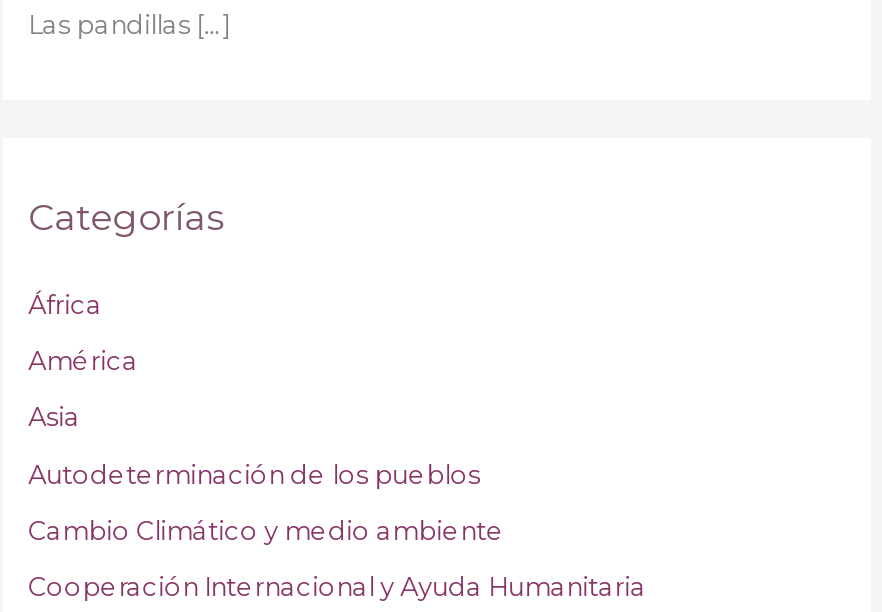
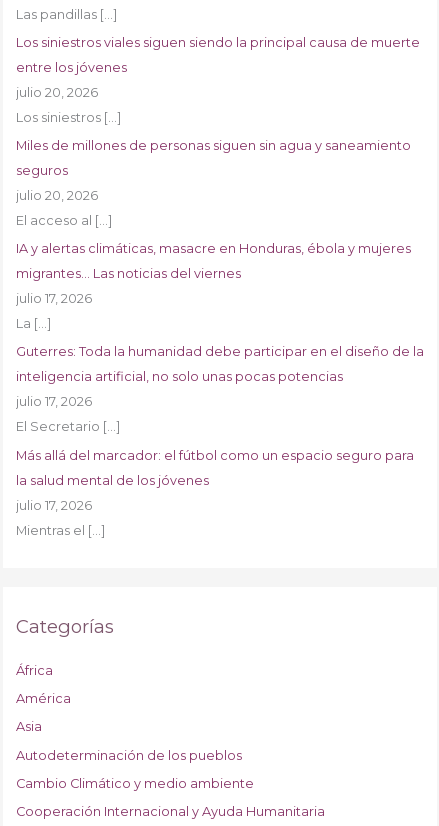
+ Los siniestros viales siguen siendo la principal causa de muerte
+ entre los jóvenes
+ julio 20, 2026
+ Los siniestros […]
+ Miles de millones de personas siguen sin agua y saneamiento
+ seguros
+ julio 20, 2026
+ El acceso al […]
+ IA y alertas climáticas, masacre en Honduras, ébola y mujeres
+ migrantes… Las noticias del viernes
+ julio 17, 2026
+ La […]
+ Guterres: Toda la humanidad debe participar en el diseño de la
+ inteligencia artificial, no solo unas pocas potencias
+ julio 17, 2026
+ El Secretario […]
+ Más allá del marcador: el fútbol como un espacio seguro para
+ la salud mental de los jóvenes
+ julio 17, 2026
+ Mientras el […]
